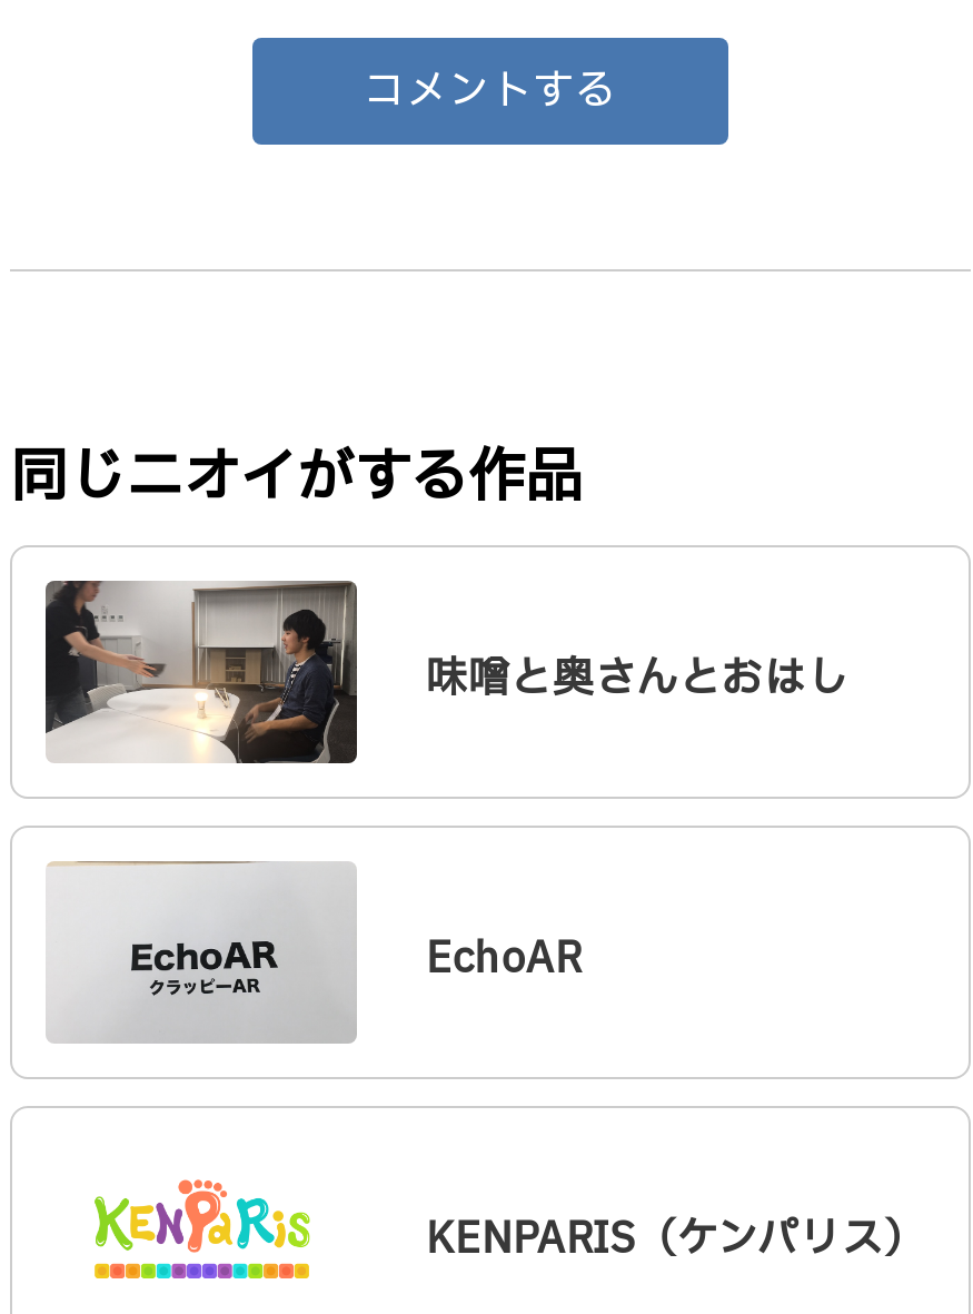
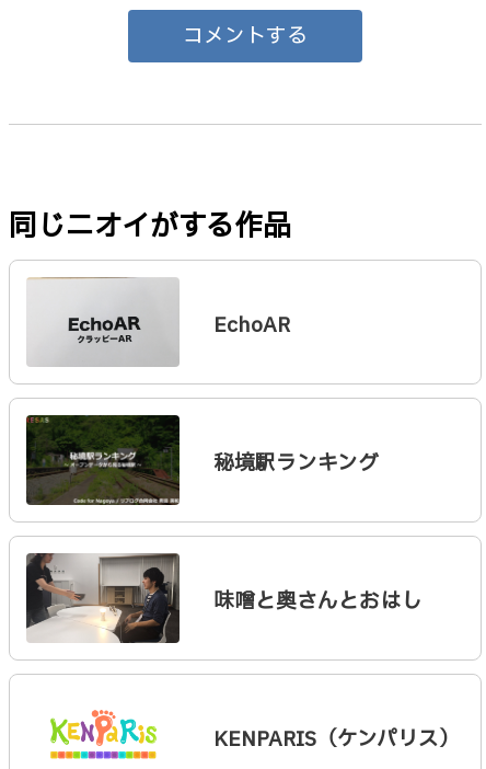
moved down: [image] | 味噌と奥さんとおはし

moved up: EchoAR

+ [image]
+ 秘境駅ランキング
